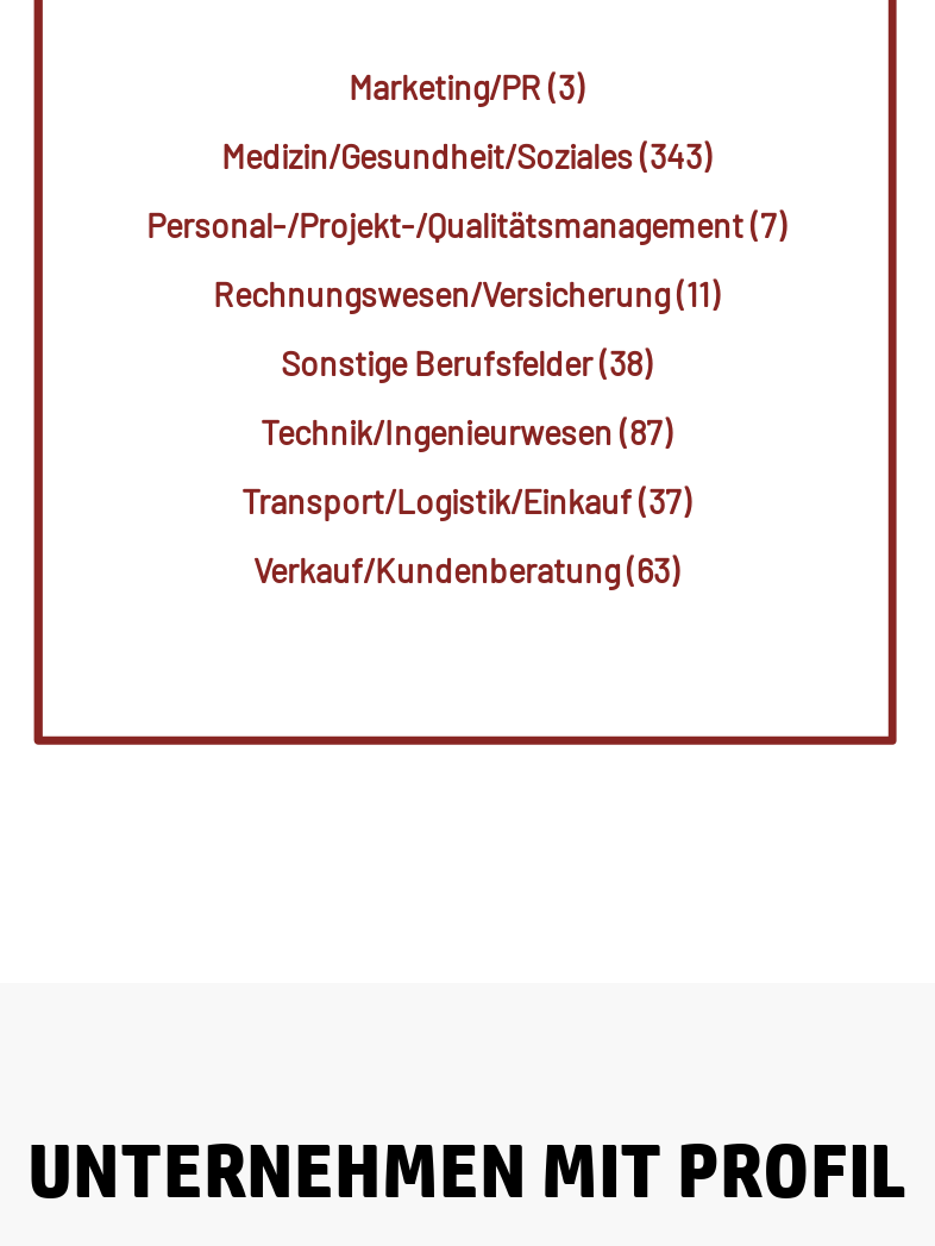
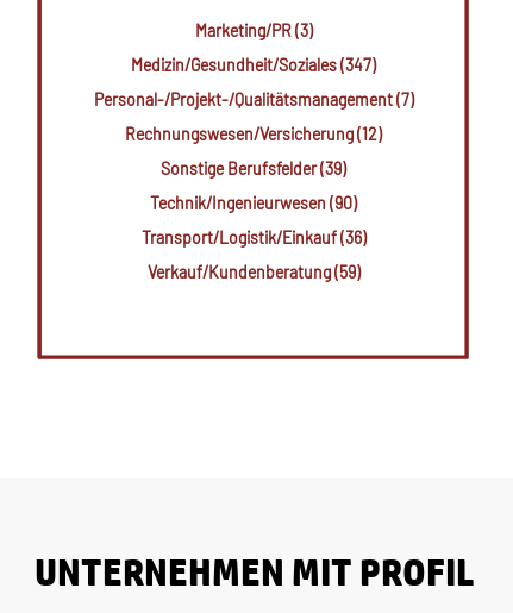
- Medizin/Gesundheit/Soziales (343)
+ Medizin/Gesundheit/Soziales (347)

- Rechnungswesen/Versicherung (11)
+ Rechnungswesen/Versicherung (12)

- Sonstige Berufsfelder (38)
+ Sonstige Berufsfelder (39)

- Technik/Ingenieurwesen (87)
+ Technik/Ingenieurwesen (90)

- Transport/Logistik/Einkauf (37)
+ Transport/Logistik/Einkauf (36)

- Verkauf/Kundenberatung (63)
+ Verkauf/Kundenberatung (59)
